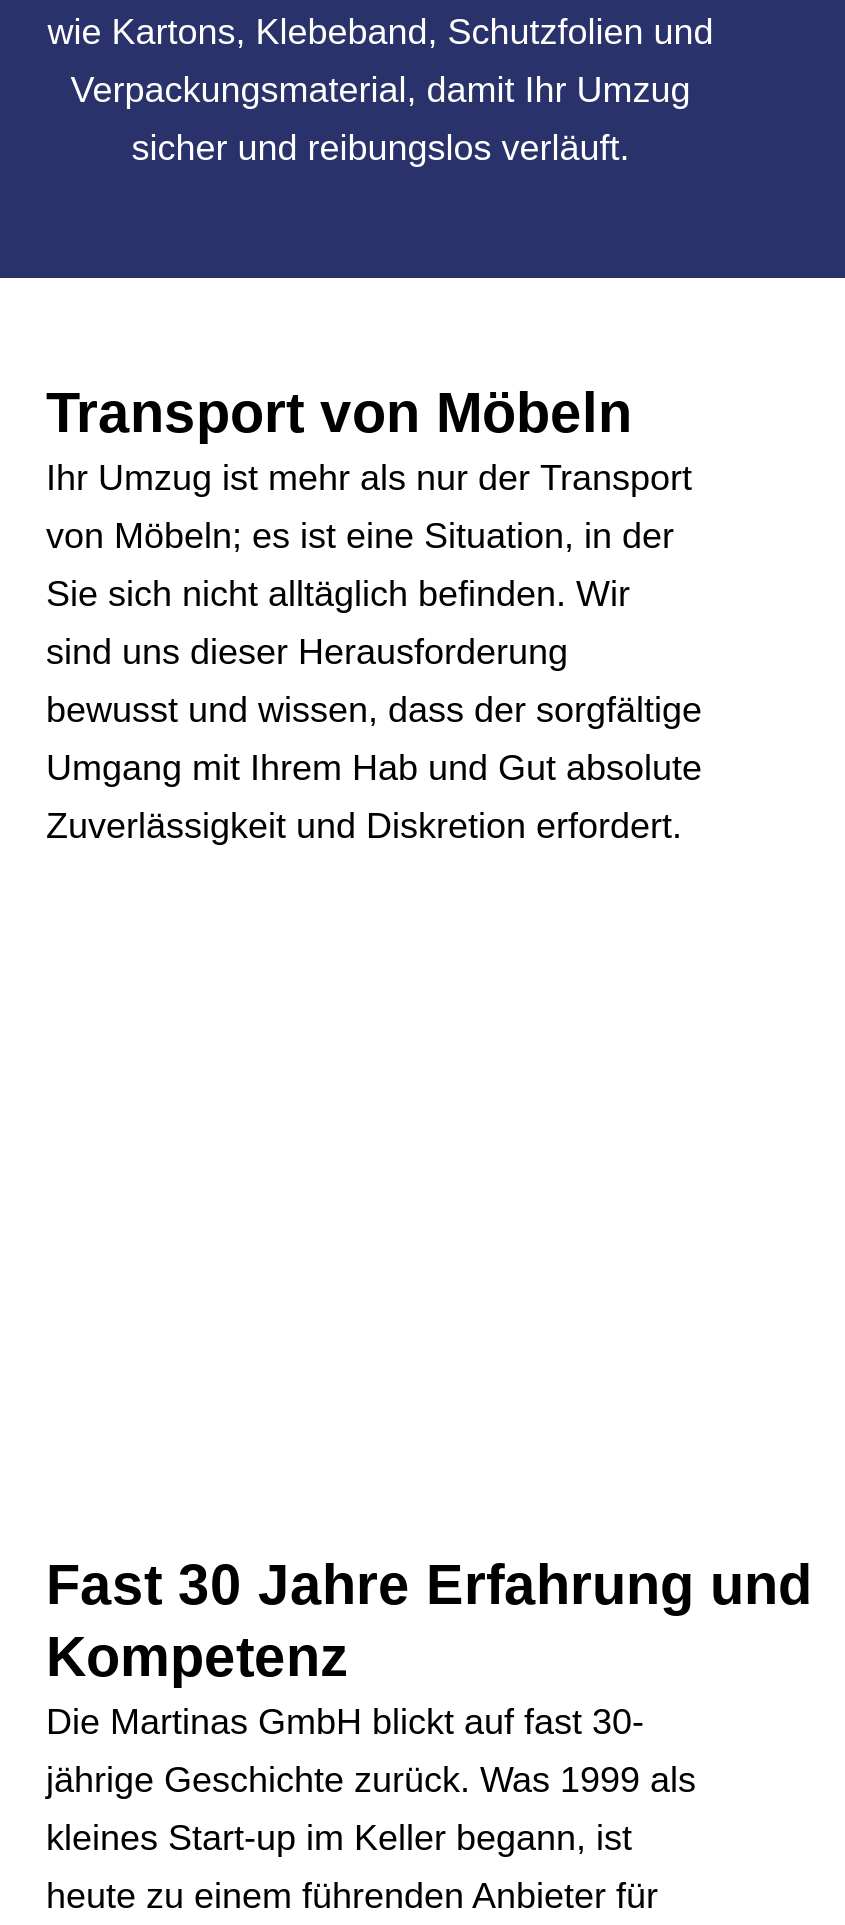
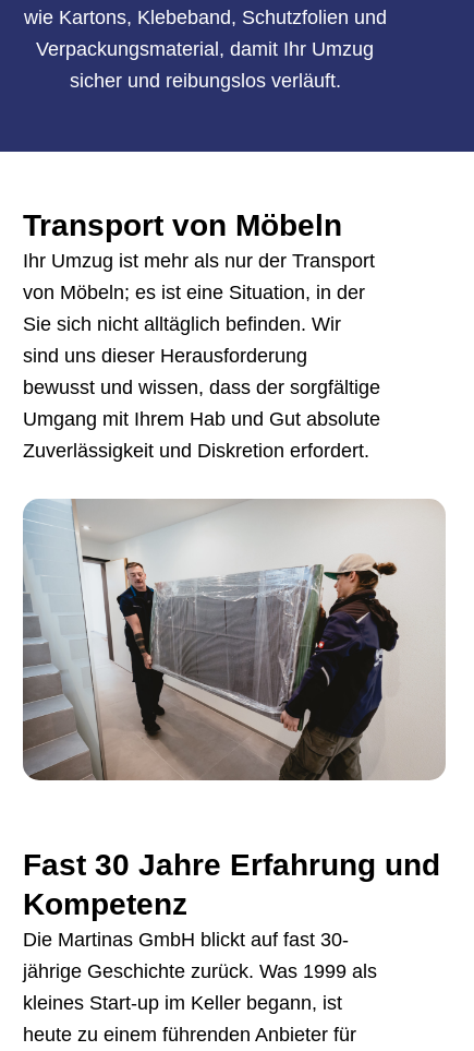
+ [image]
